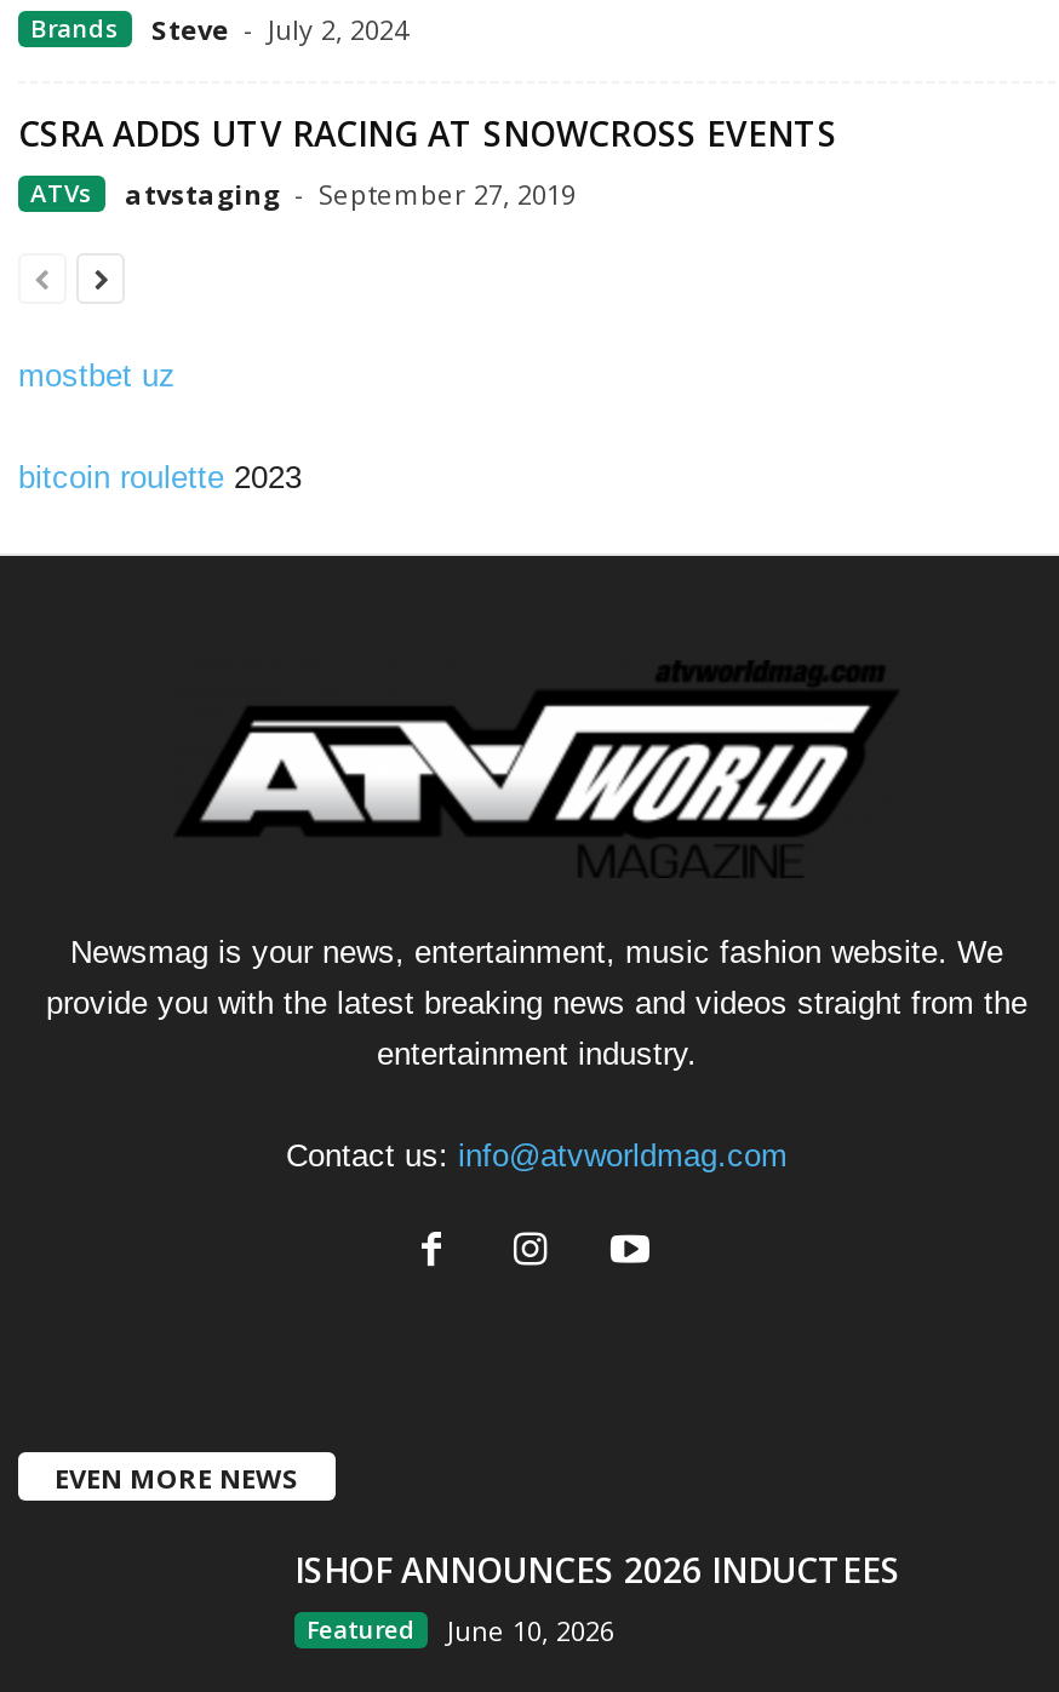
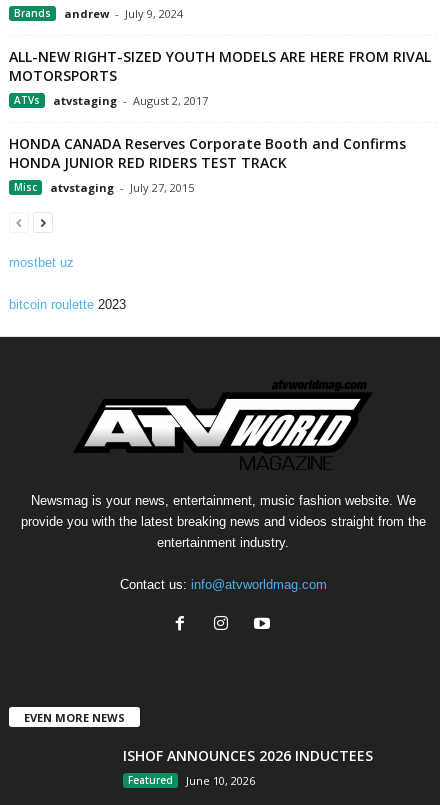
- Brands Steve - July 2, 2024
+ Brands andrew - July 9, 2024

- CSRA ADDS UTV RACING AT SNOWCROSS EVENTS
+ ALL-NEW RIGHT-SIZED YOUTH MODELS ARE HERE FROM RIVAL
+ MOTORSPORTS

- atvstaging - September 27, 2019
+ atvstaging - August 2, 2017
+ HONDA CANADA Reserves Corporate Booth and Confirms
+ HONDA JUNIOR RED RIDERS TEST TRACK
+ Misc
+ atvstaging - July 27, 2015
